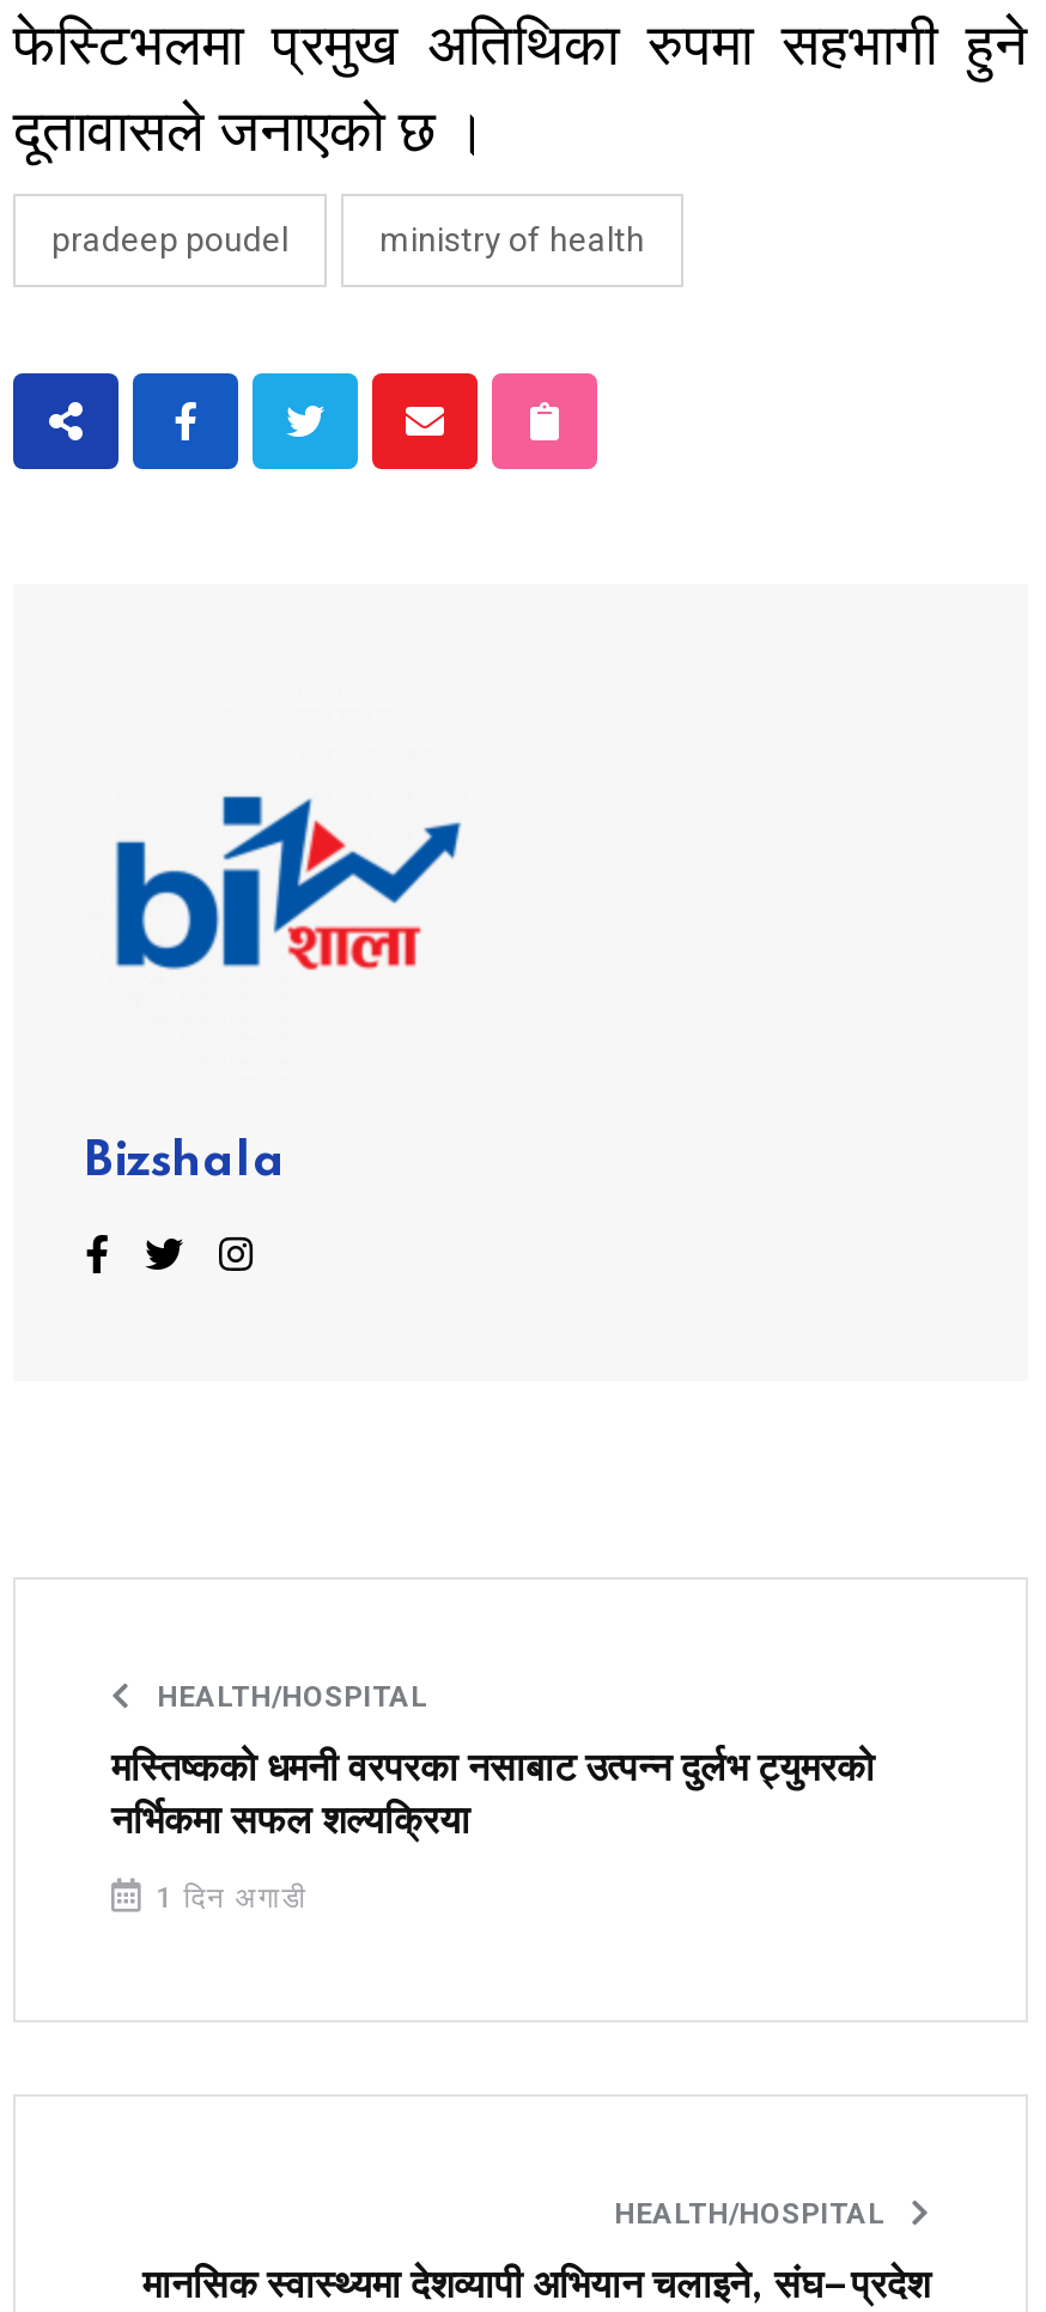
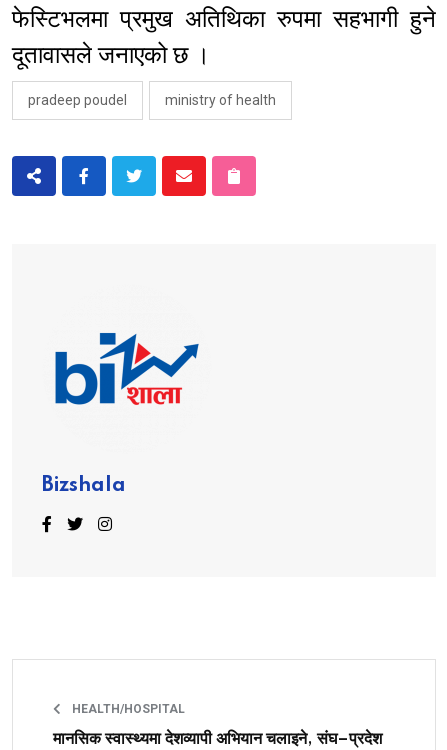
- मस्तिष्कको धमनी वरपरका नसाबाट उत्पन्न दुर्लभ ट्युमरको
- नर्भिकमा सफल शल्यक्रिया
- 1 दिन अगाडी

- HEALTH/HOSPITAL
